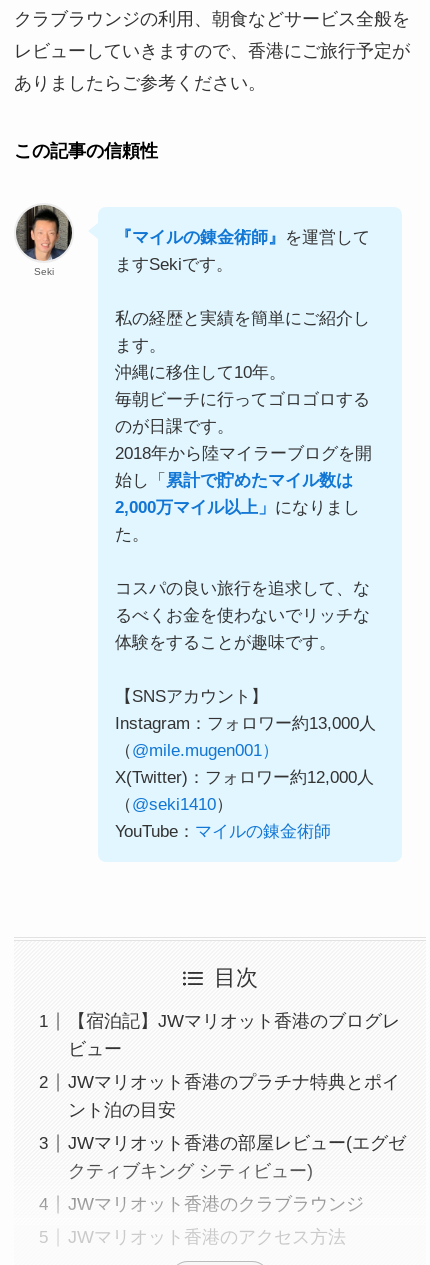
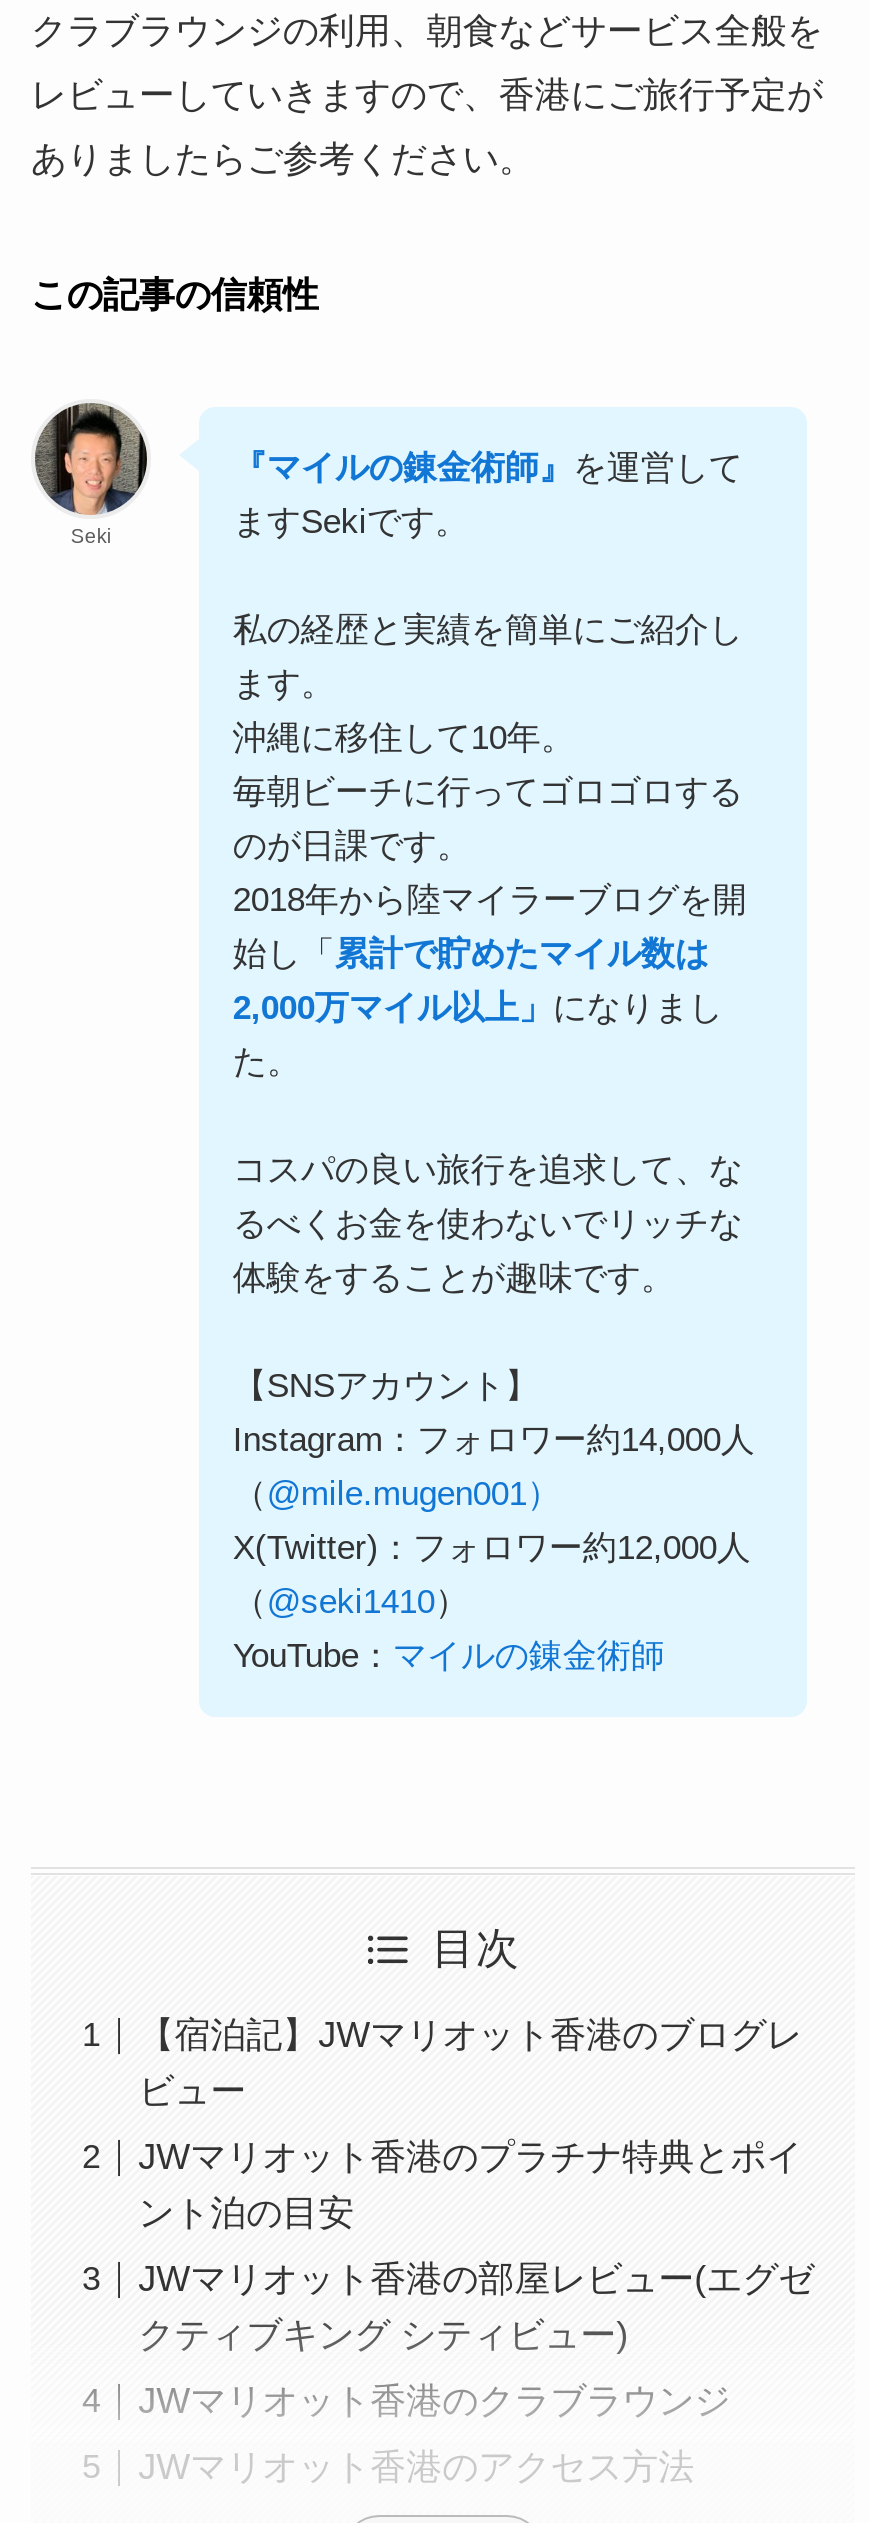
- Instagram：フォロワー約13,000人
+ Instagram：フォロワー約14,000人
